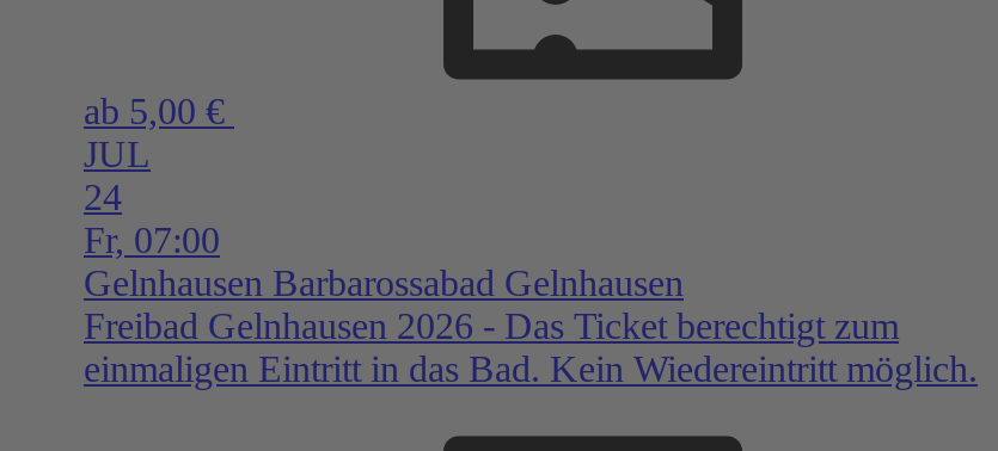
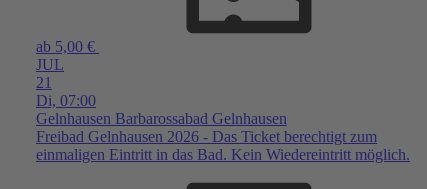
- 24
- Fr, 07:00
+ 21
+ Di, 07:00
